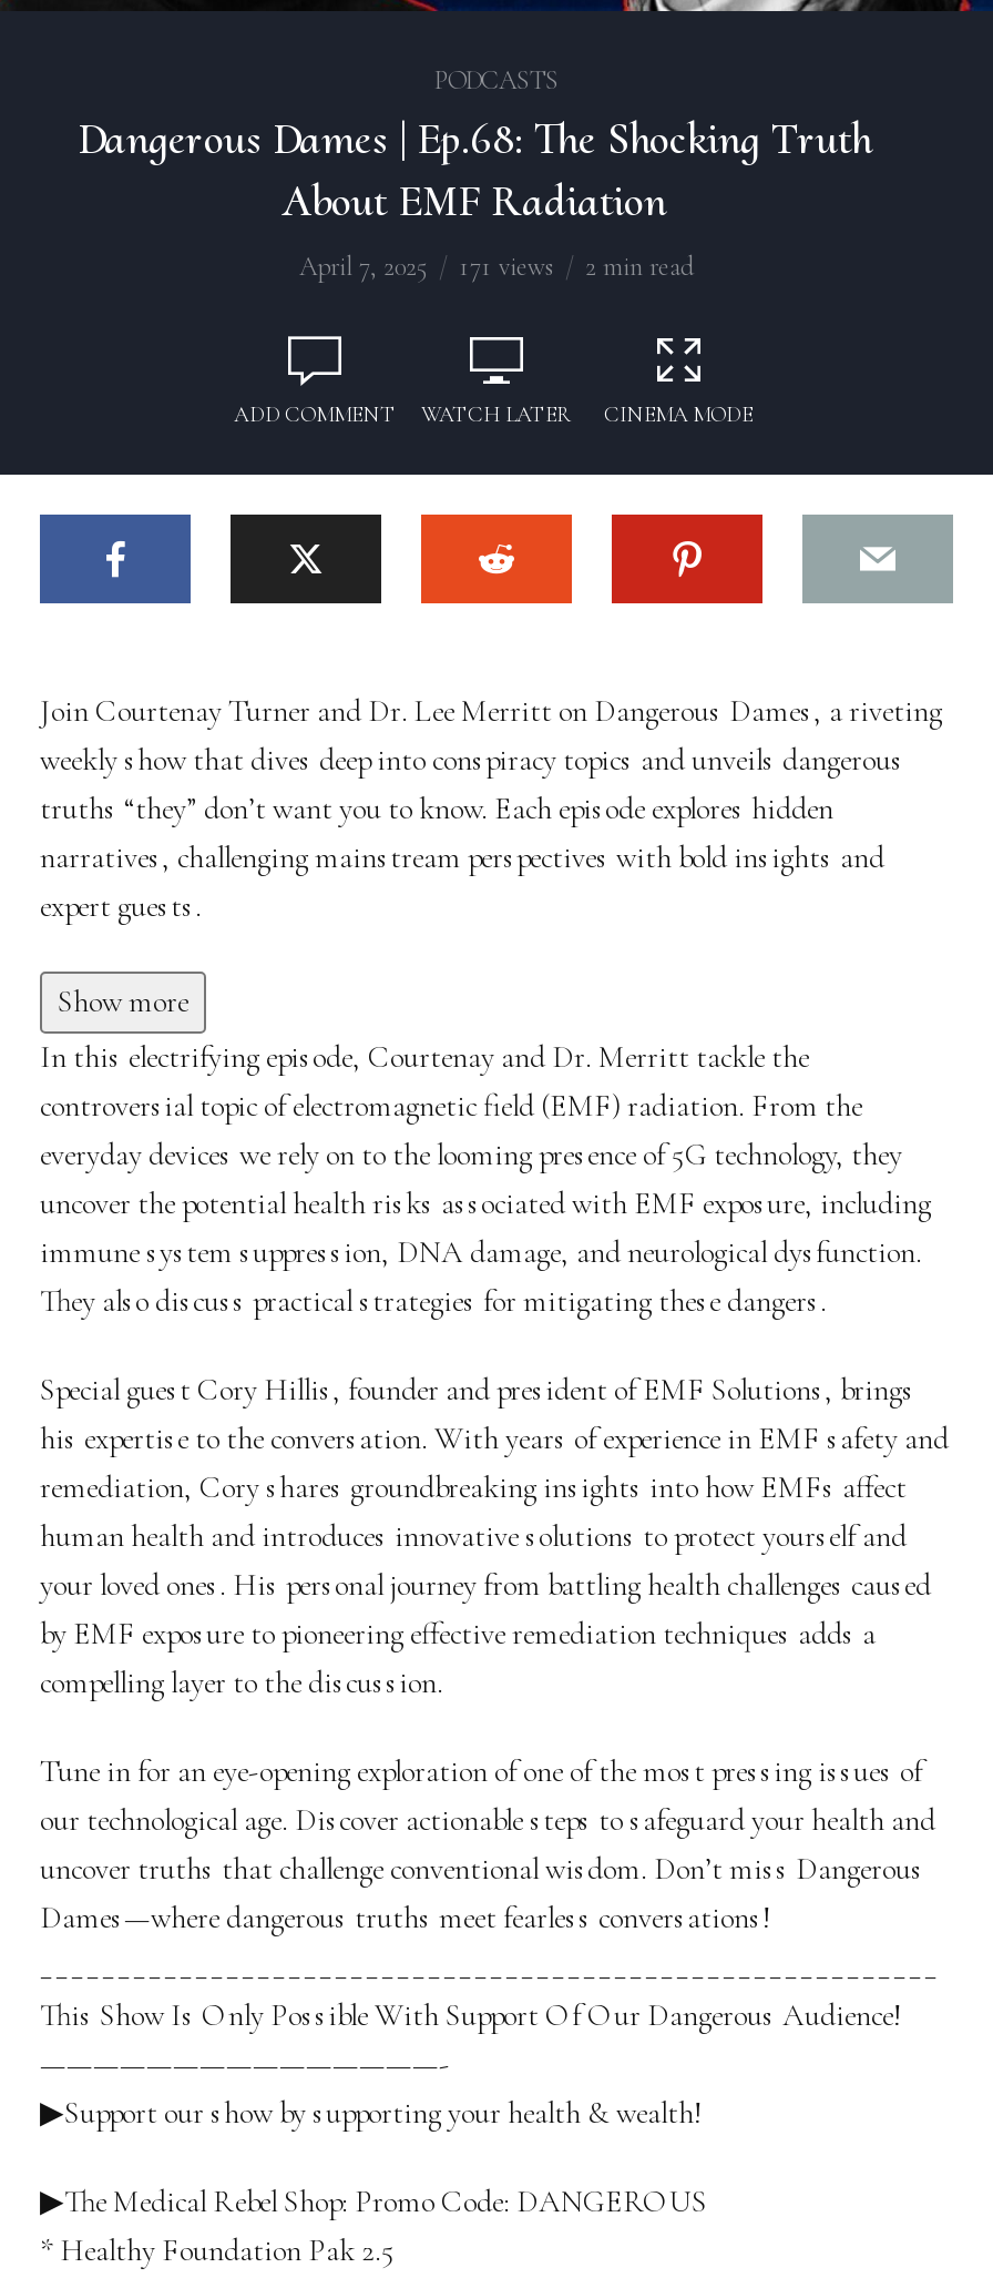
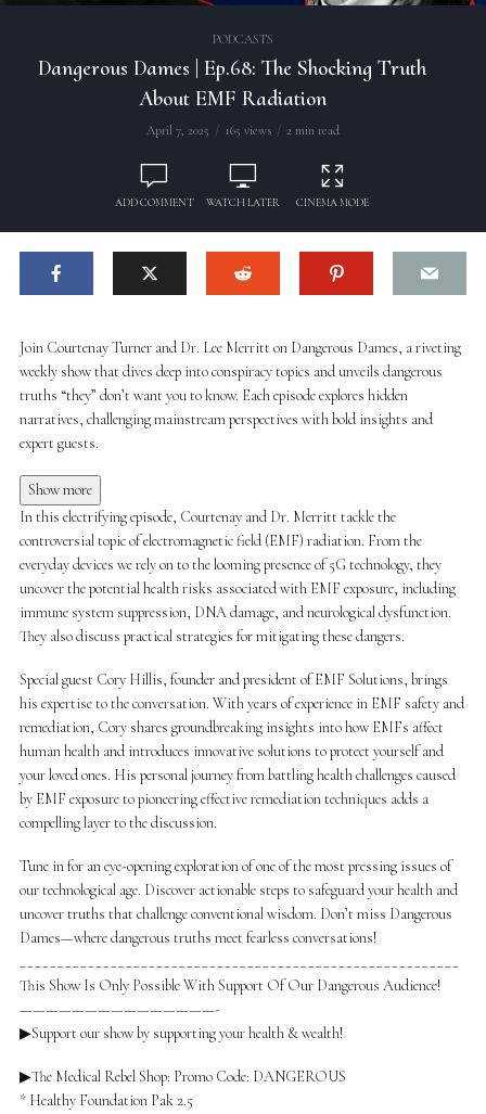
- April 7, 2025 171 views 2 min read
+ April 7, 2025 165 views 2 min read
